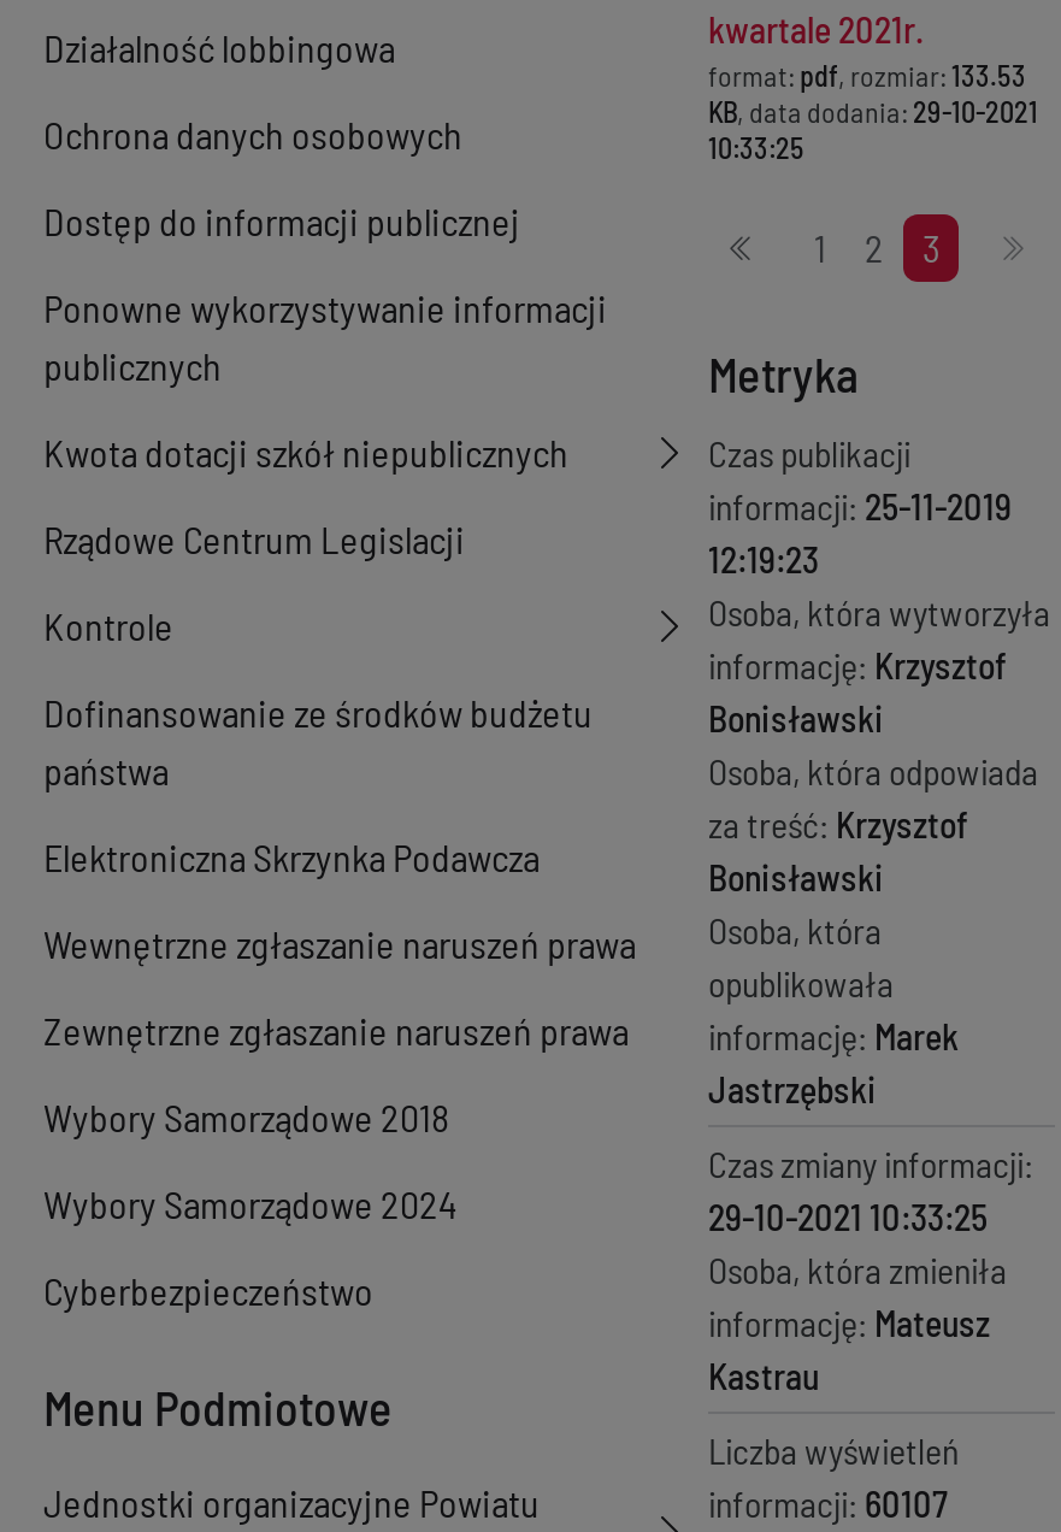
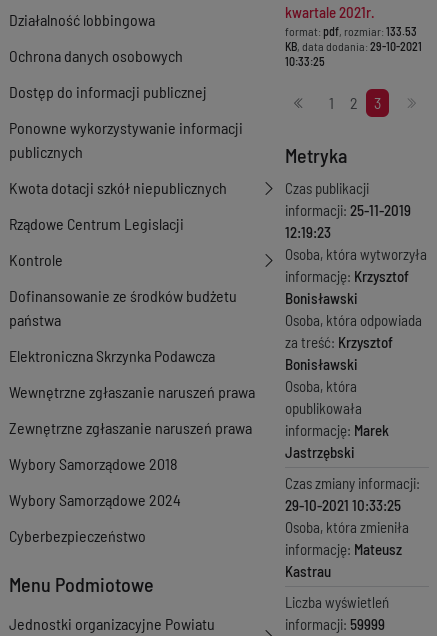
- informacji: 60107
+ informacji: 59999
